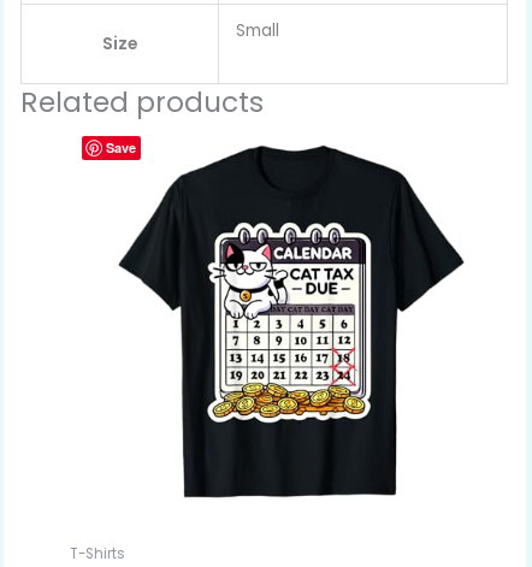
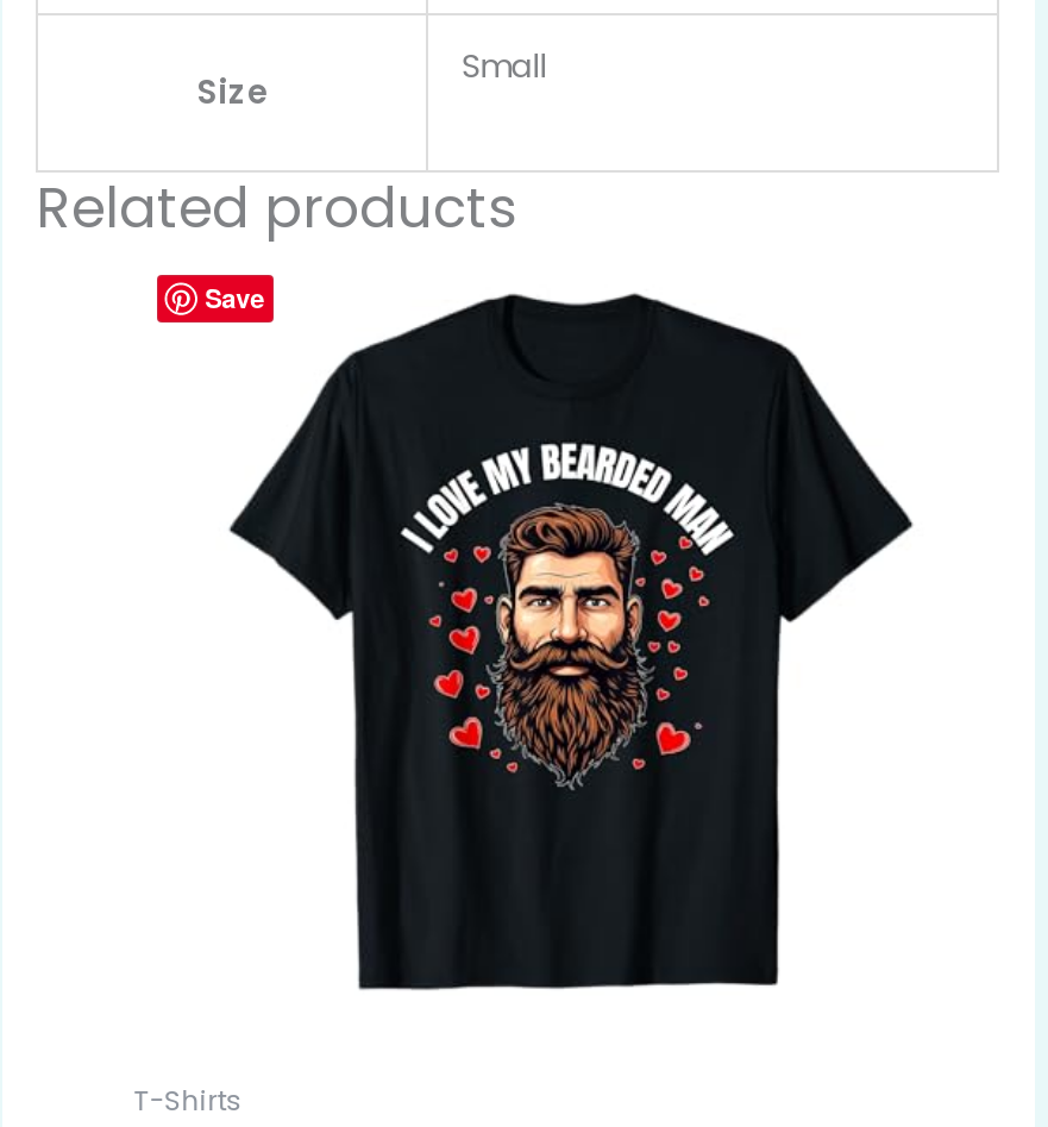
- [image]
+ [image]
